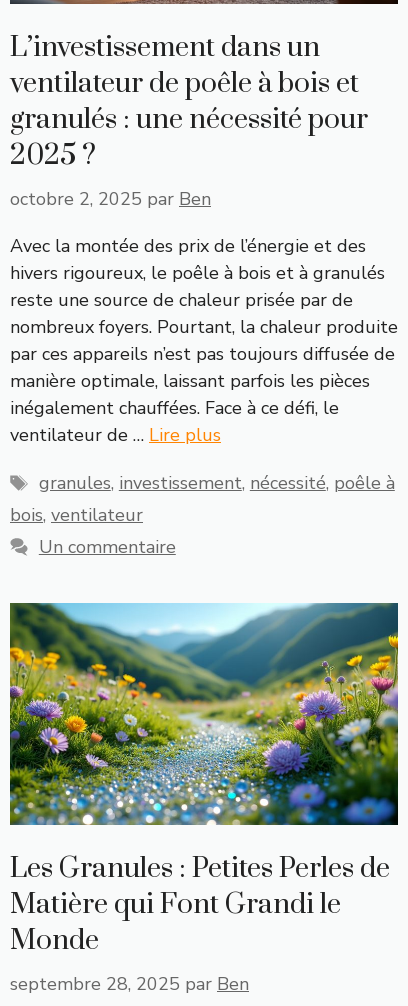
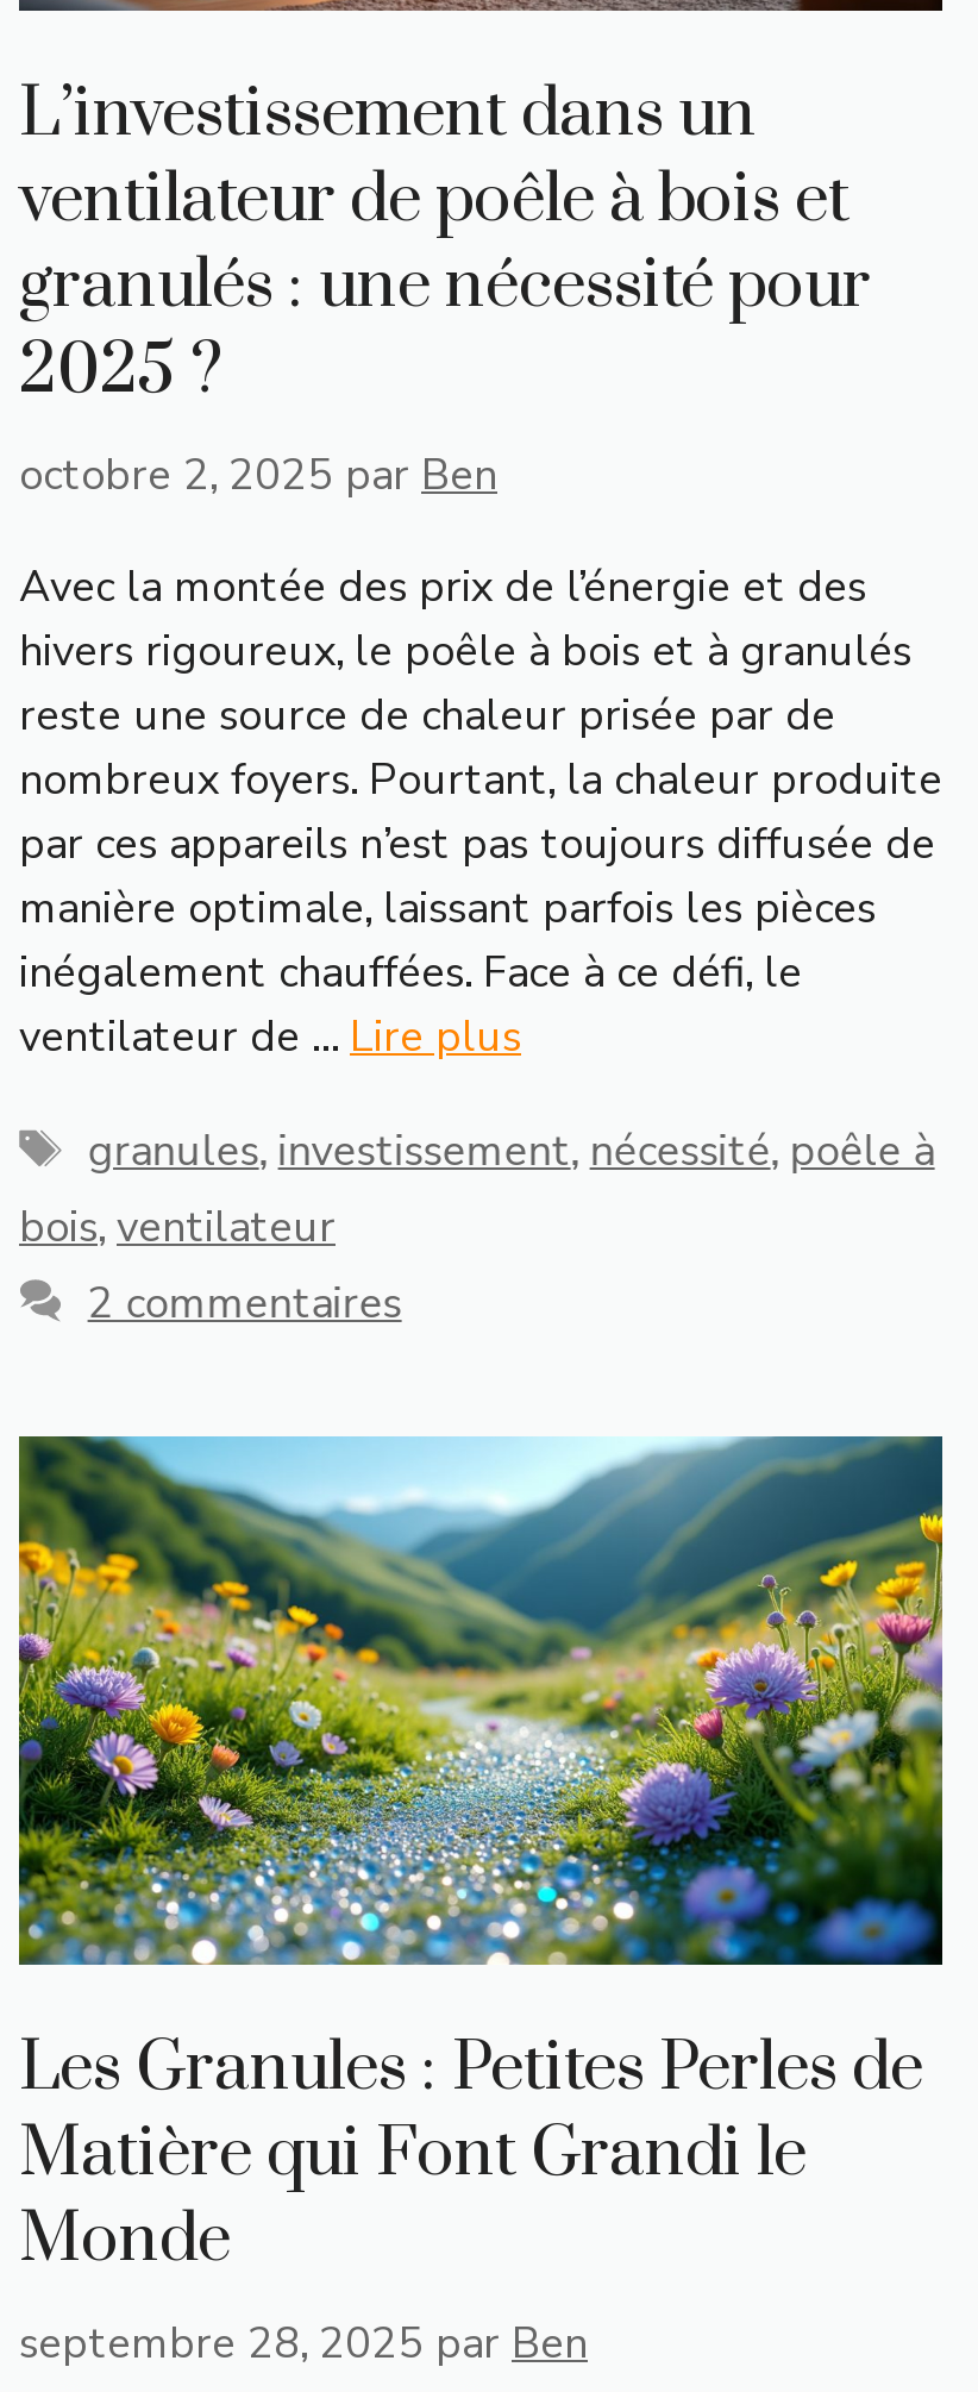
- Un commentaire
+ 2 commentaires
